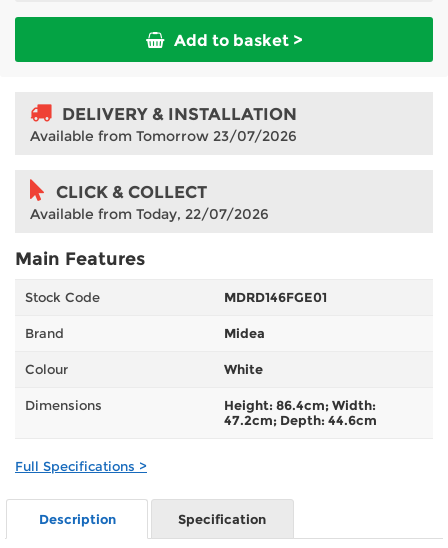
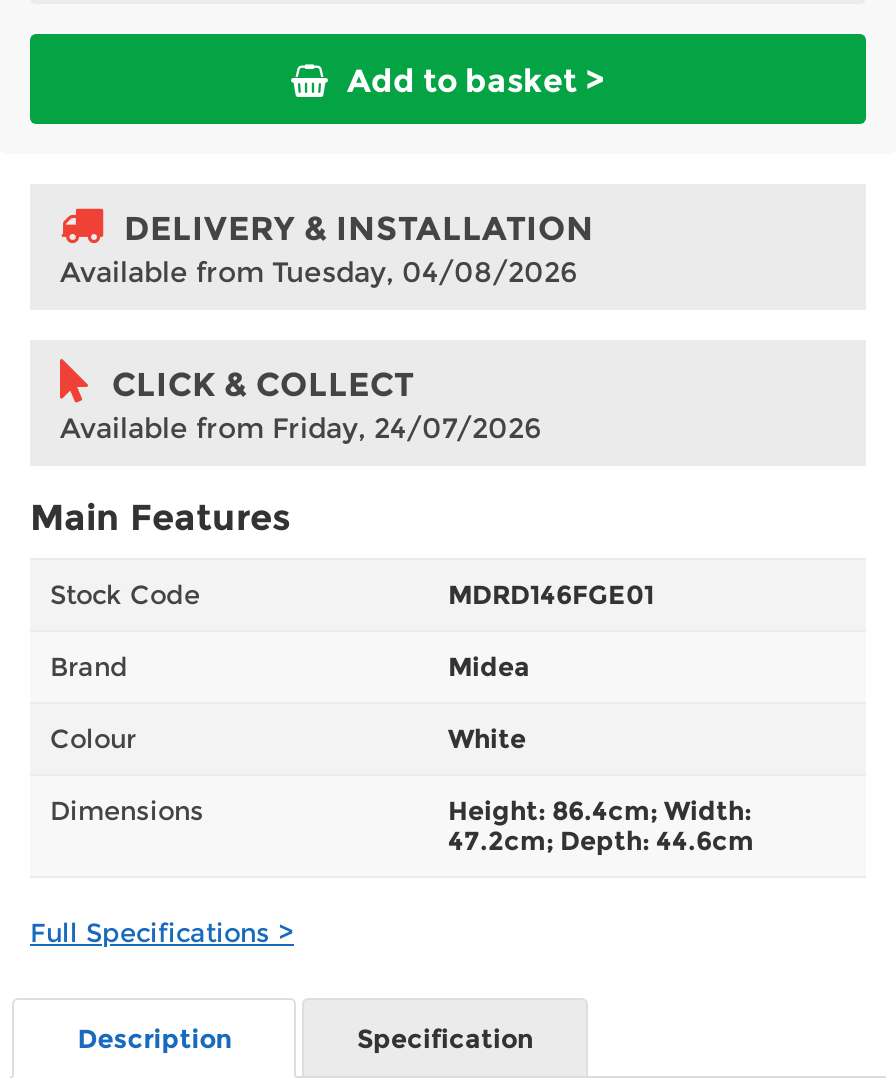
- Available from Tomorrow 23/07/2026
+ Available from Tuesday, 04/08/2026

- Available from Today, 22/07/2026
+ Available from Friday, 24/07/2026
